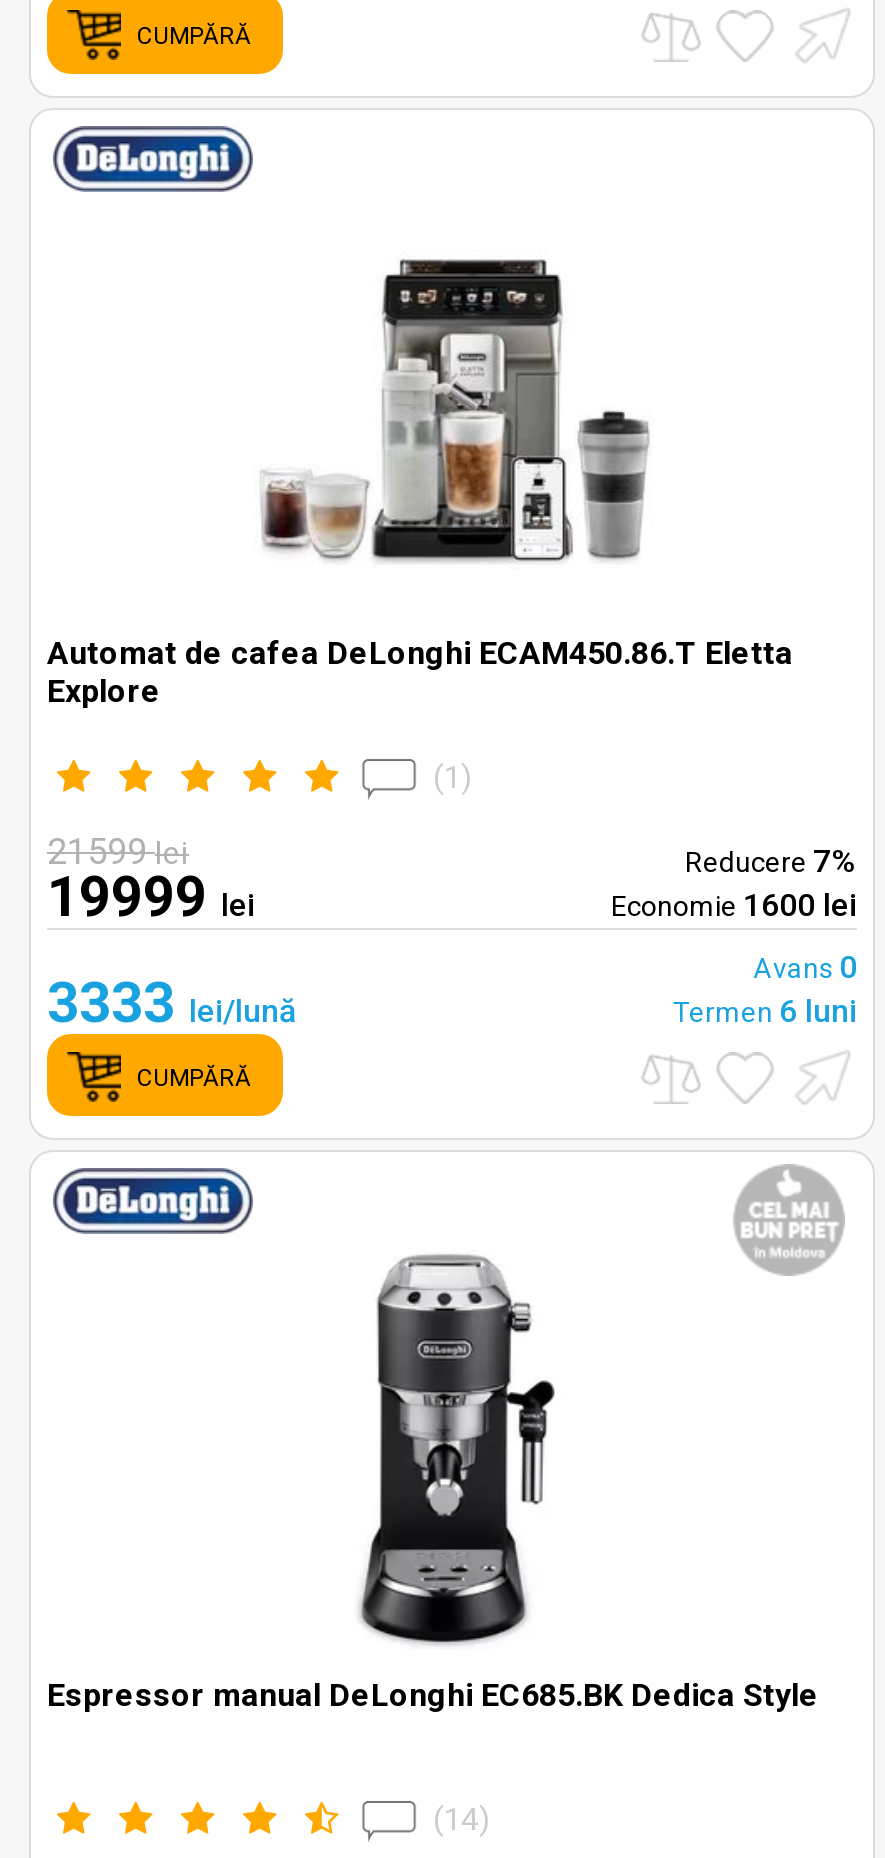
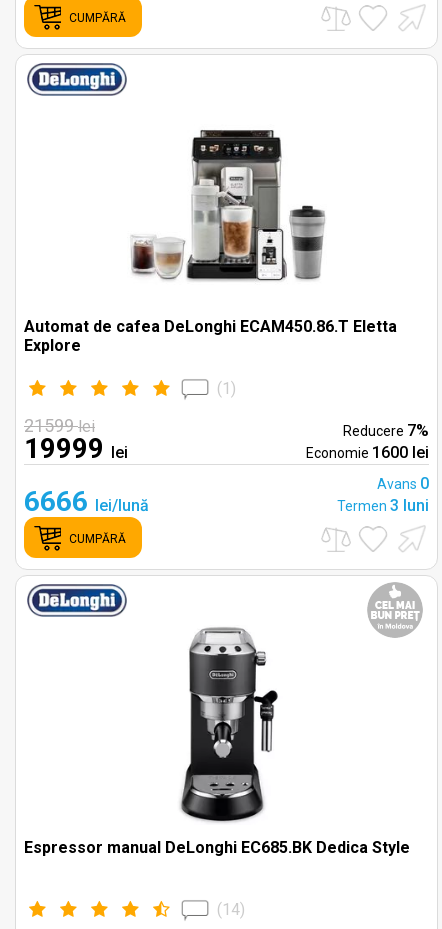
- 3333 lei/lună
+ 6666 lei/lună

- Termen 6 luni
+ Termen 3 luni
